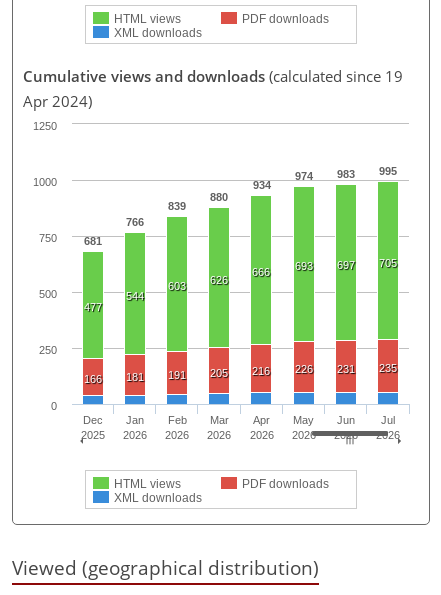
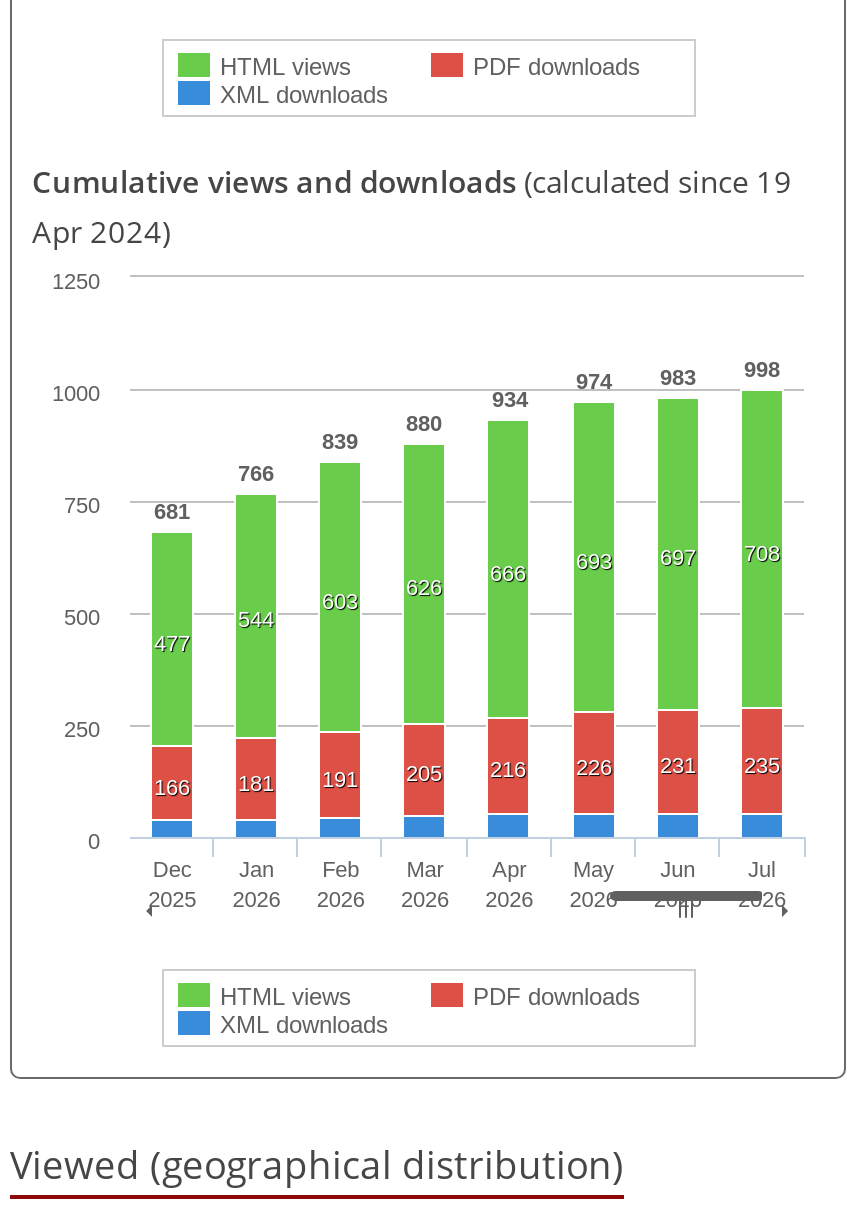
- 974 983 995
+ 974 983 998

- 705
+ 708
